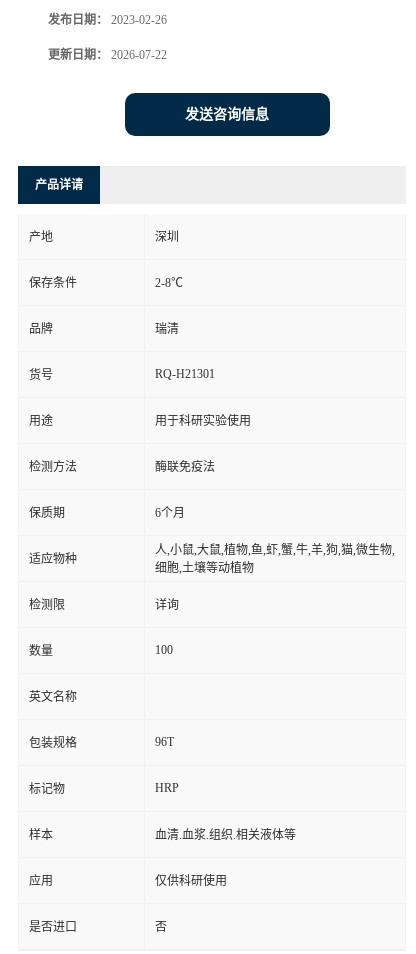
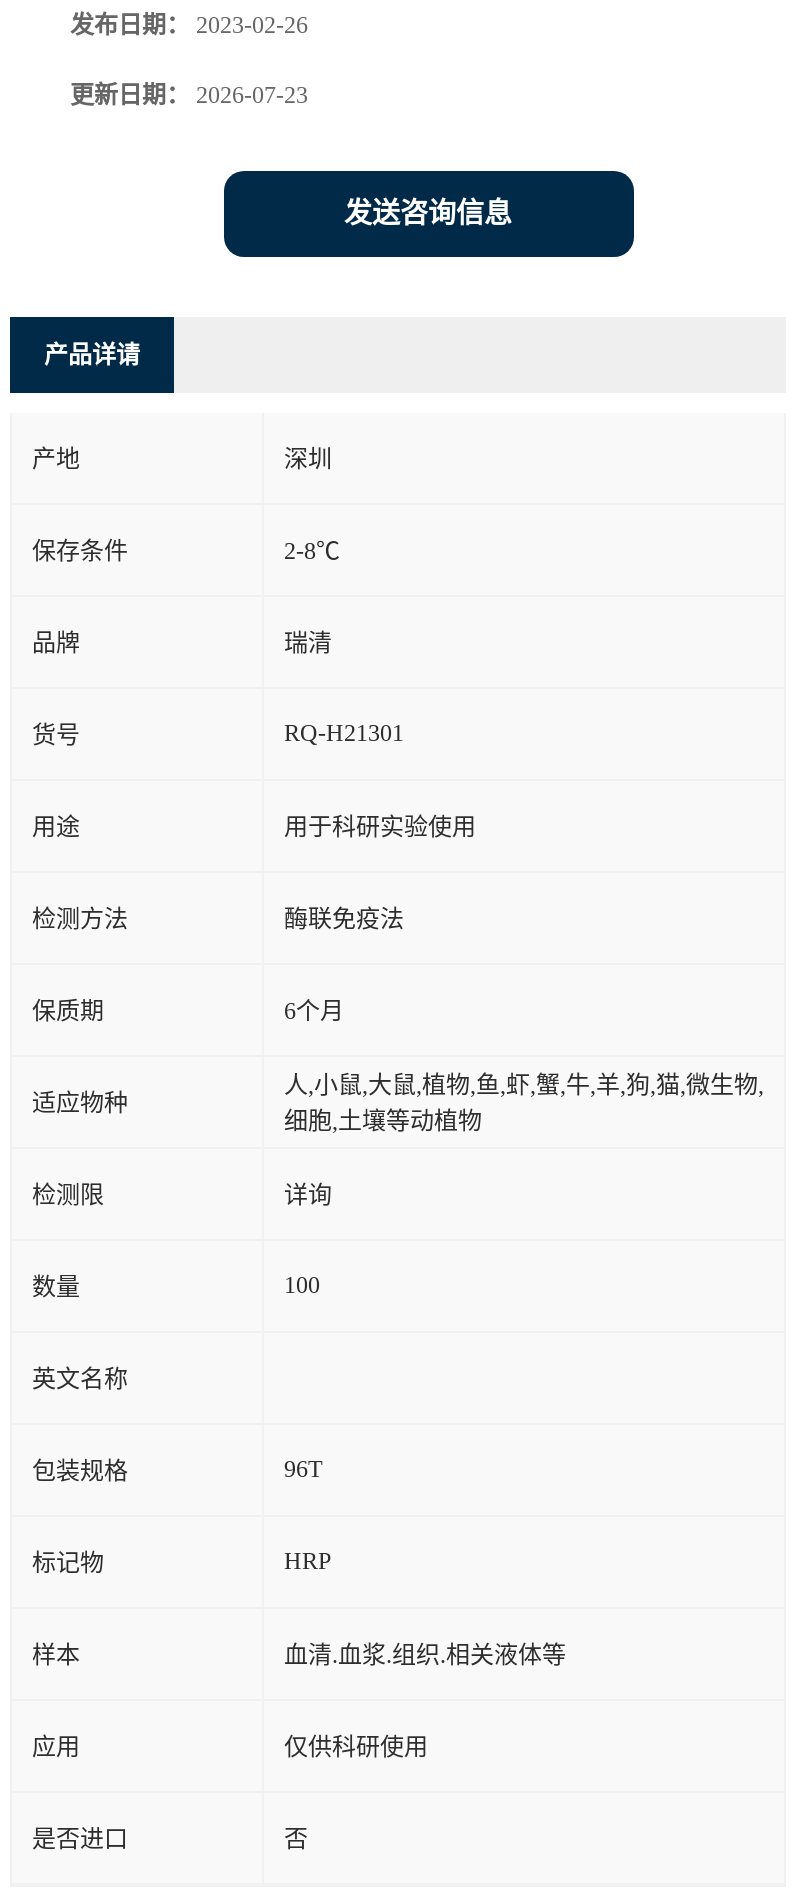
- 更新日期：2026-07-22
+ 更新日期：2026-07-23
